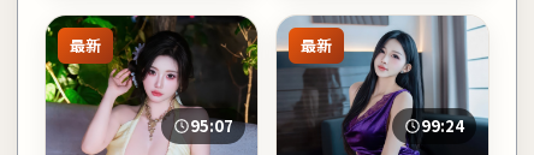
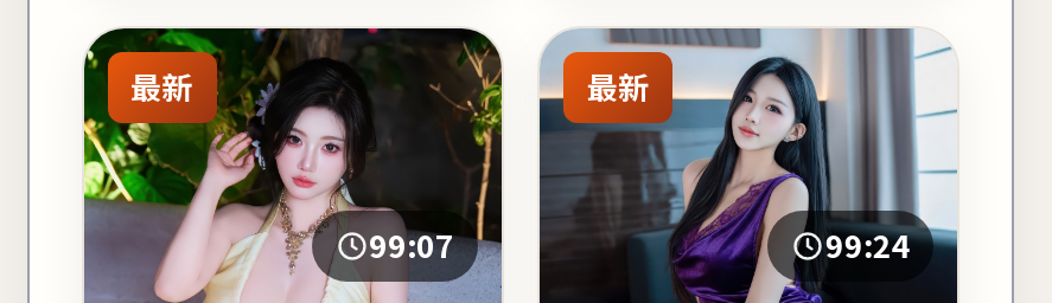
- 95:07
+ 99:07
